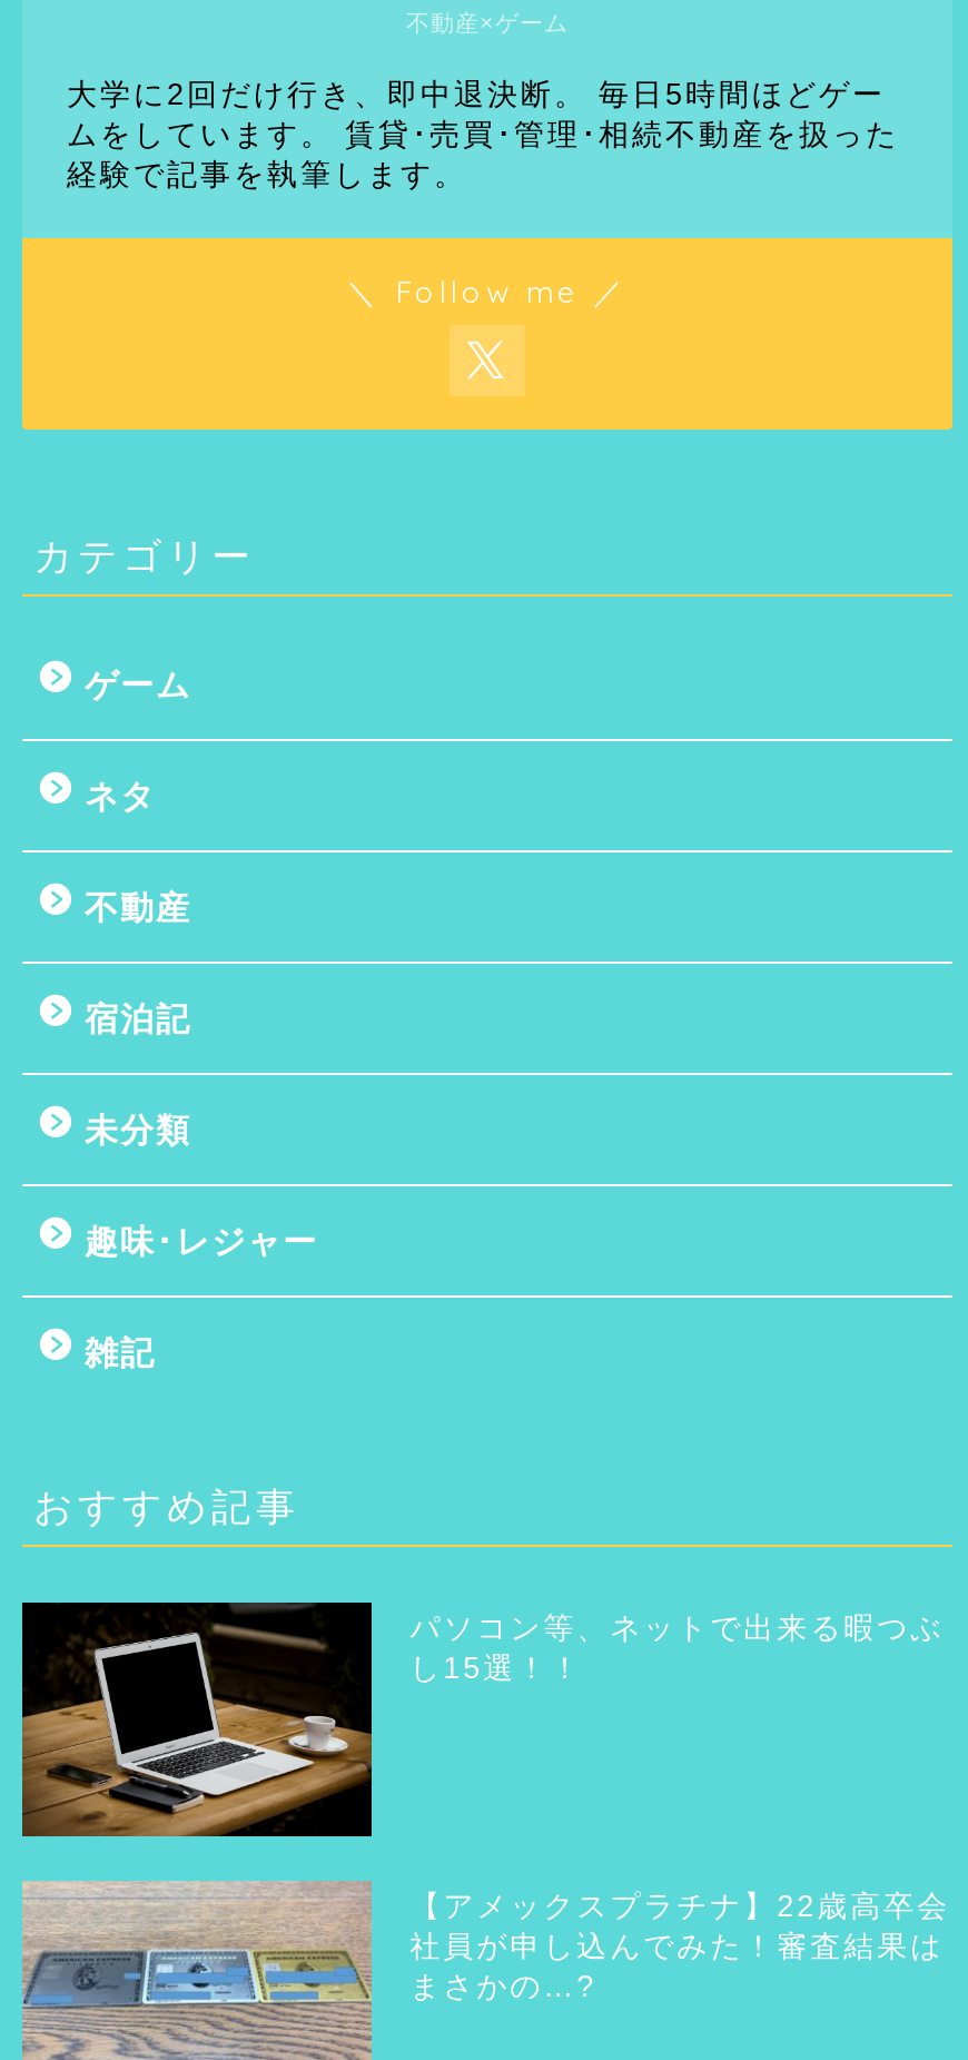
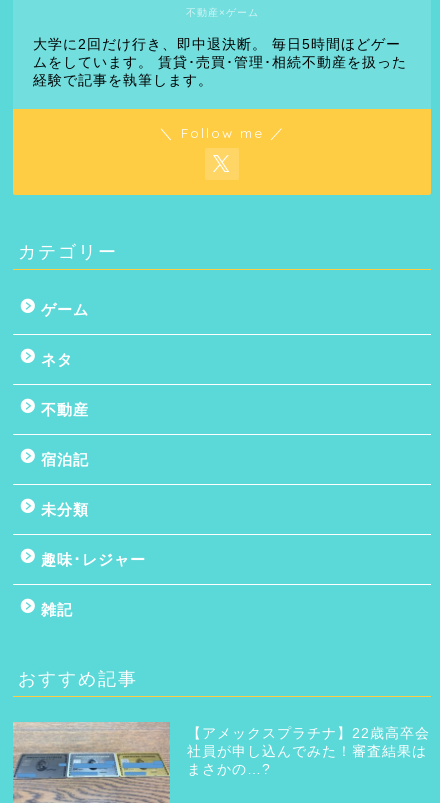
- [image]
- パソコン等、ネットで出来る暇つぶ
- し15選！！
